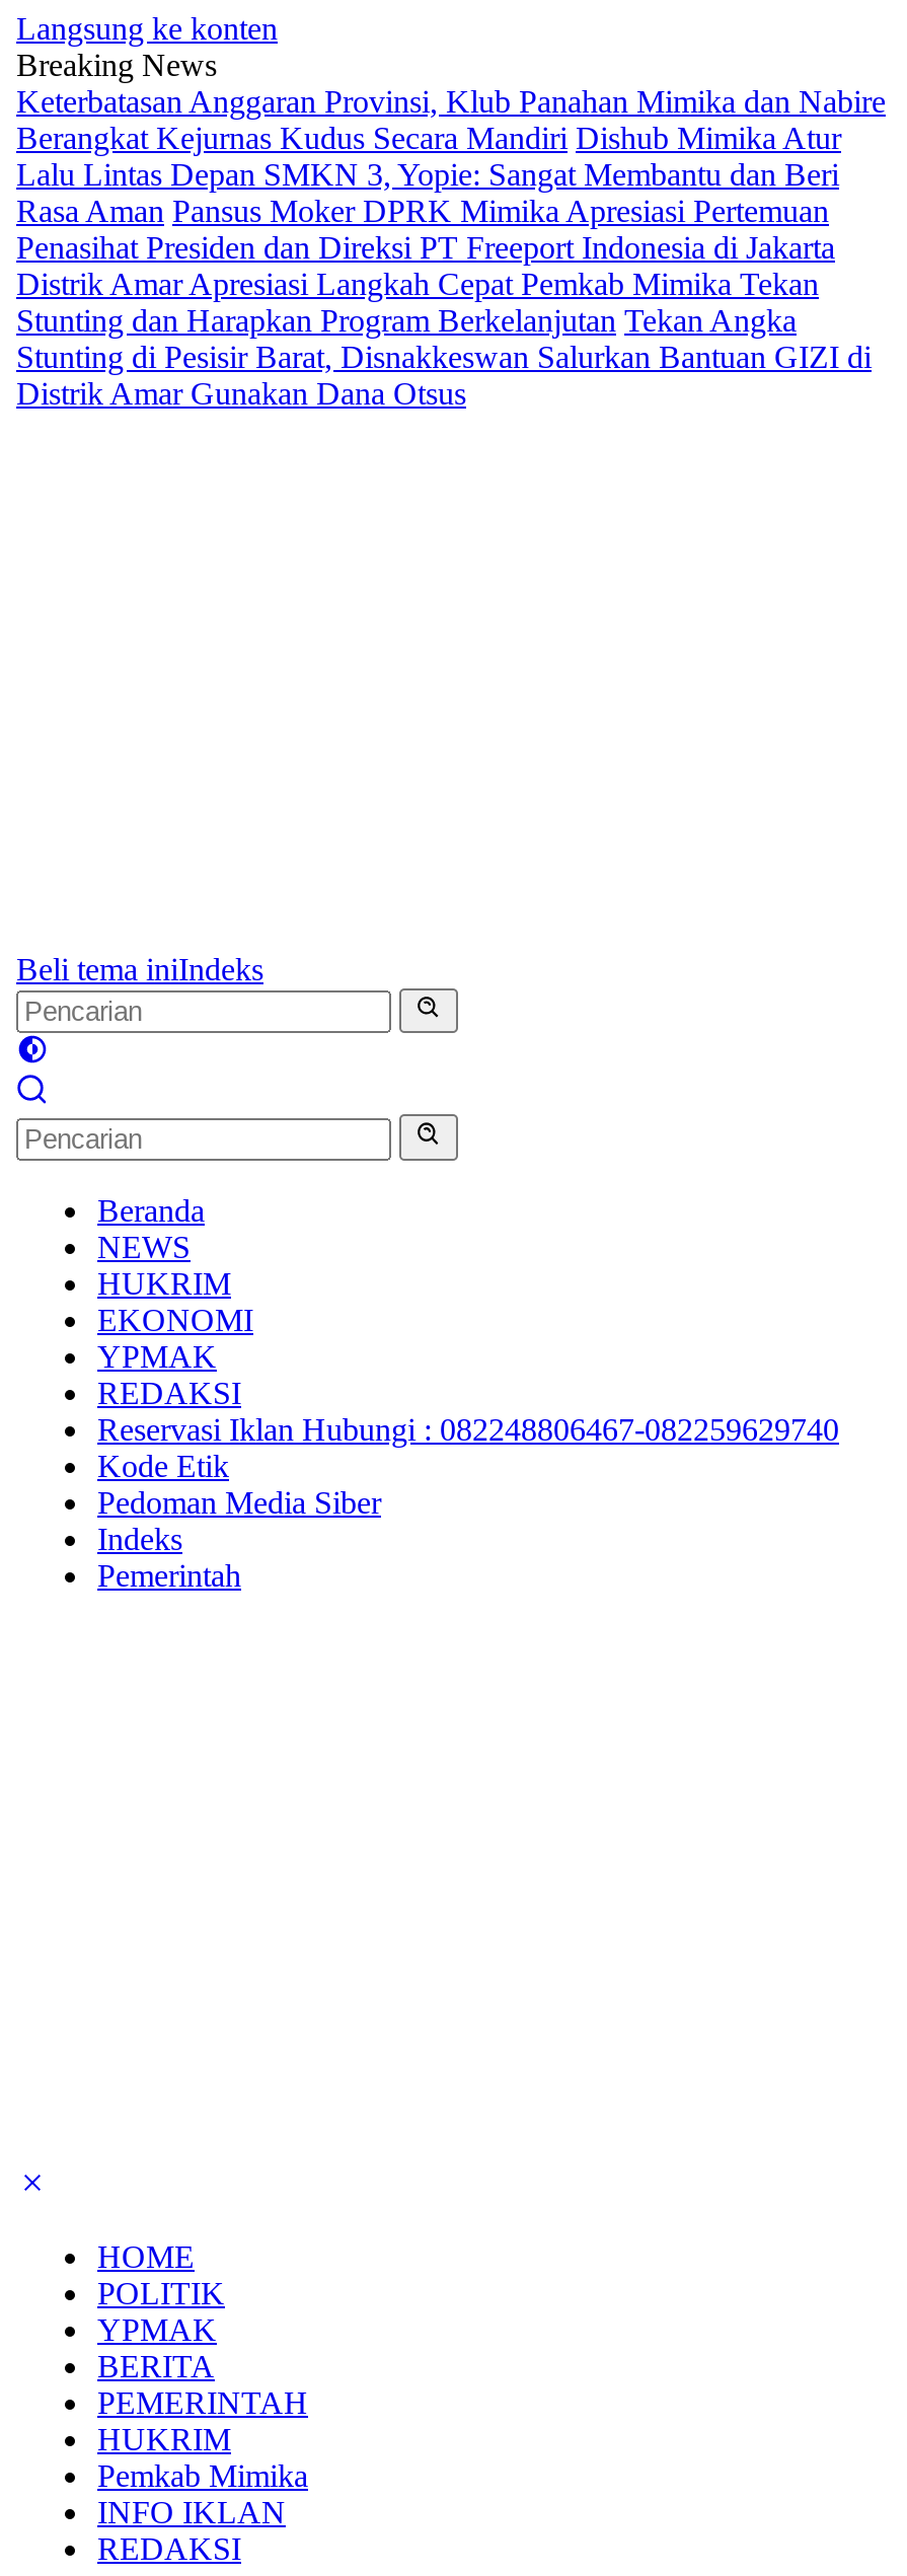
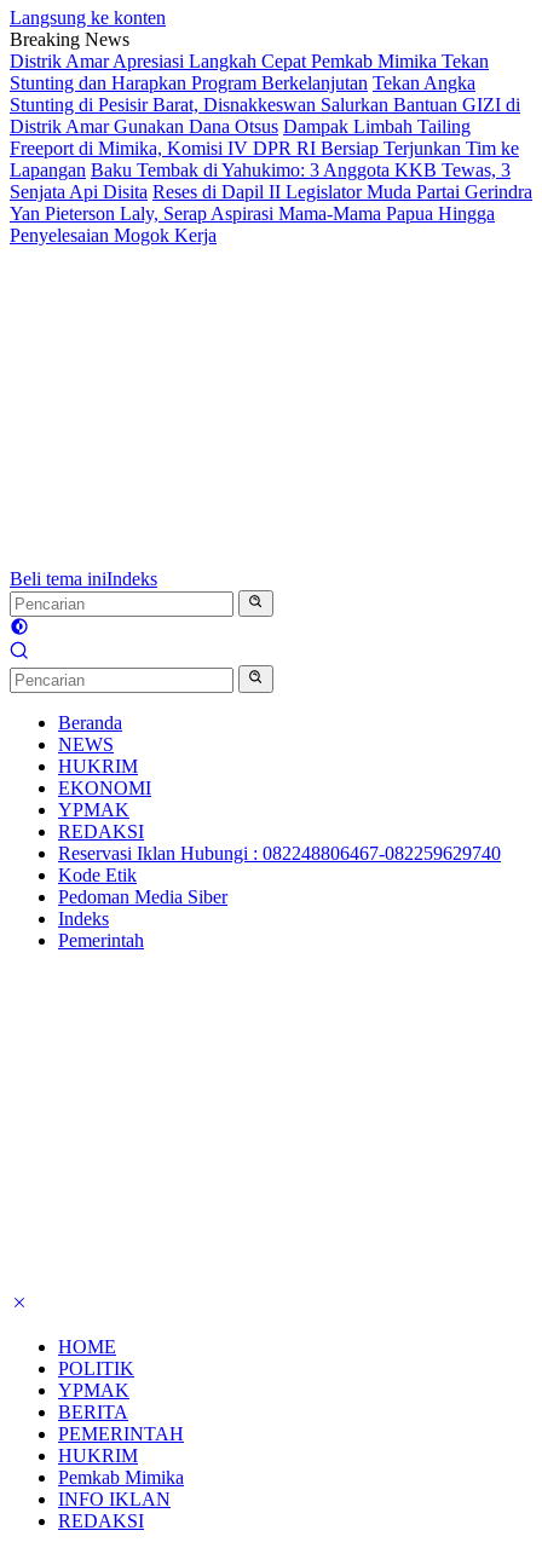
- Keterbatasan Anggaran Provinsi, Klub Panahan Mimika dan Nabire
- Berangkat Kejurnas Kudus Secara Mandiri Dishub Mimika Atur
- Lalu Lintas Depan SMKN 3, Yopie: Sangat Membantu dan Beri
- Rasa Aman Pansus Moker DPRK Mimika Apresiasi Pertemuan
- Penasihat Presiden dan Direksi PT Freeport Indonesia di Jakarta

moved up: Distrik Amar Apresiasi Langkah Cepat Pemkab Mimika Tekan | Stunting dan Harapkan Program Berkelanjutan Tekan Angka | Stunting di Pesisir Barat, Disnakkeswan Salurkan Bantuan GIZI di

- Distrik Amar Gunakan Dana Otsus
+ Distrik Amar Gunakan Dana Otsus Dampak Limbah Tailing
+ Freeport di Mimika, Komisi IV DPR RI Bersiap Terjunkan Tim ke
+ Lapangan Baku Tembak di Yahukimo: 3 Anggota KKB Tewas, 3
+ Senjata Api Disita Reses di Dapil II Legislator Muda Partai Gerindra
+ Yan Pieterson Laly, Serap Aspirasi Mama-Mama Papua Hingga
+ Penyelesaian Mogok Kerja
